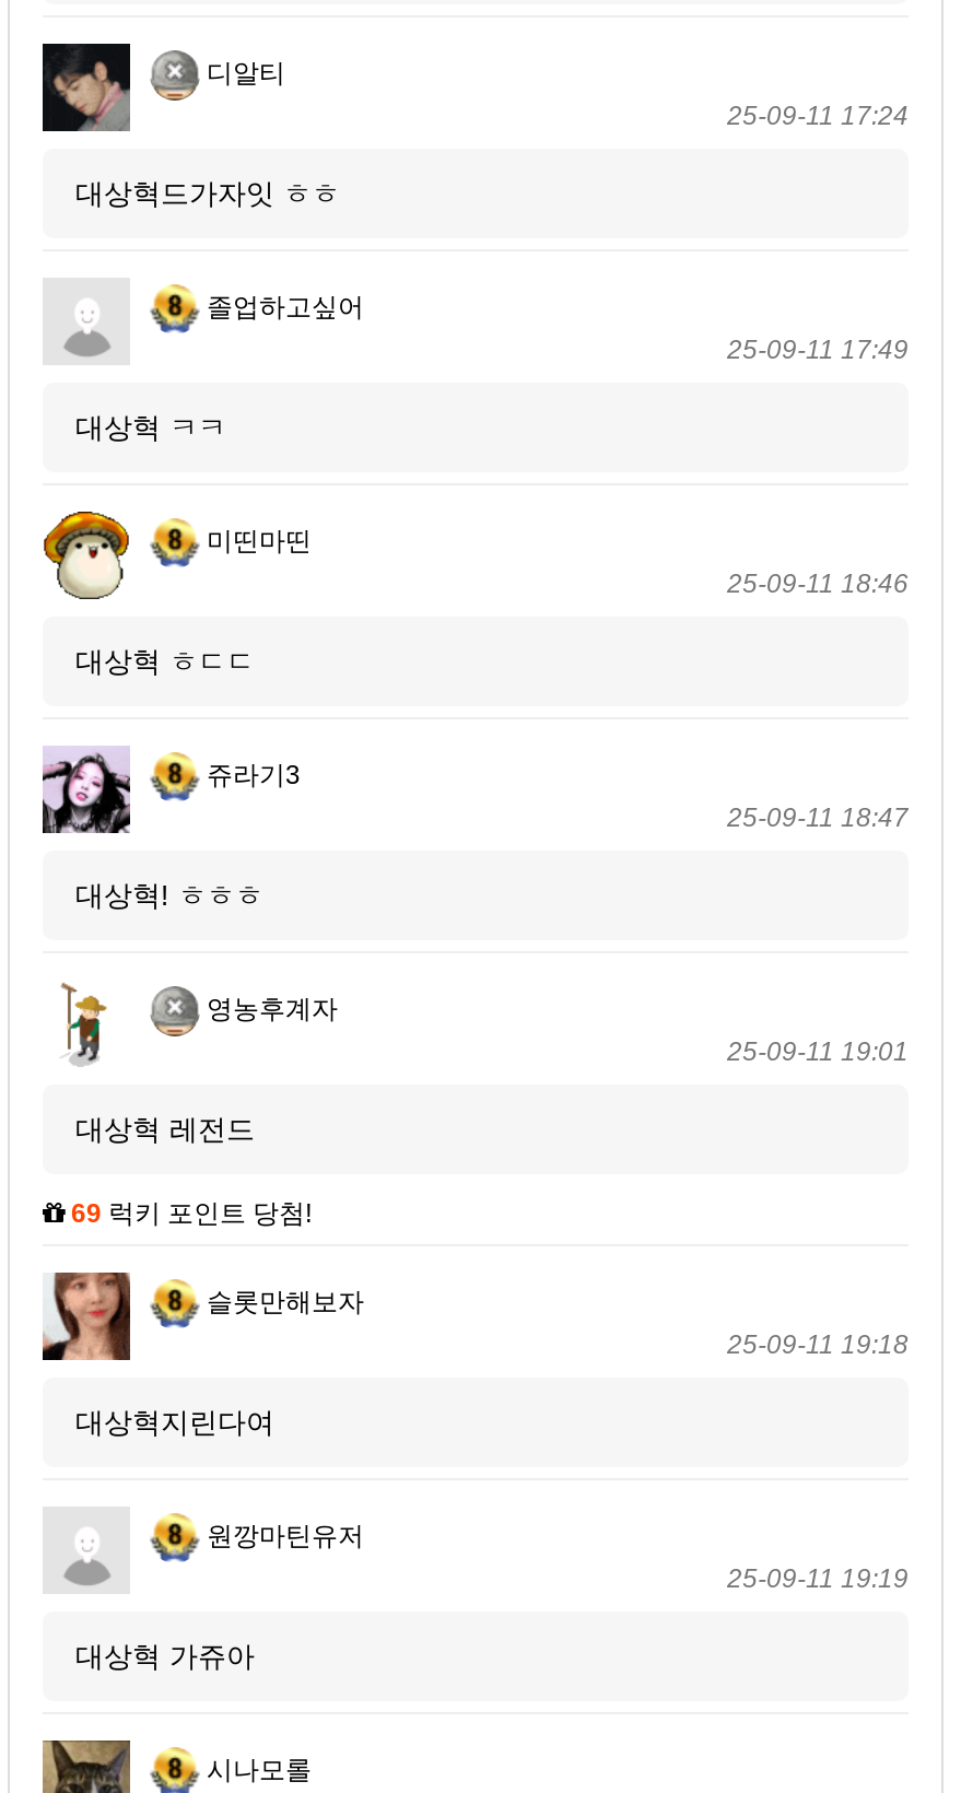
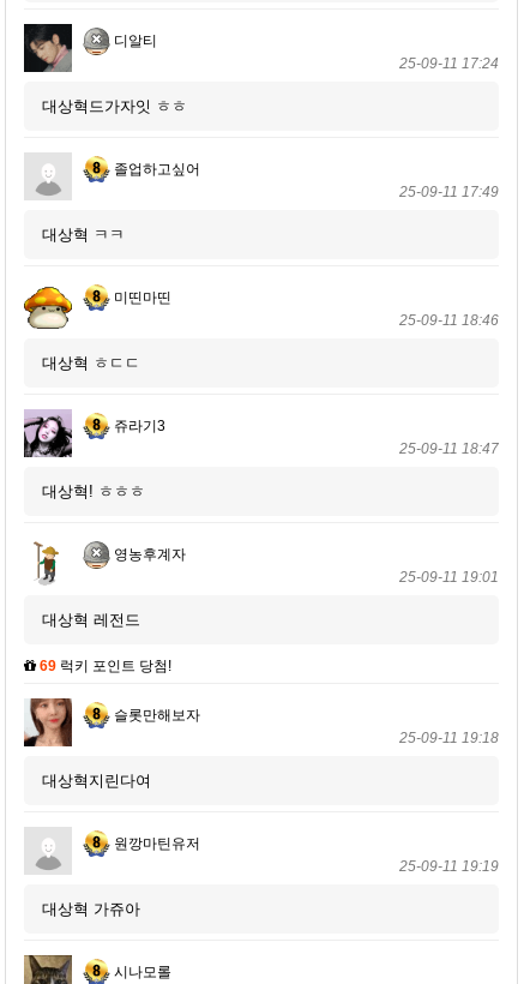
- [image]
+ [image]
